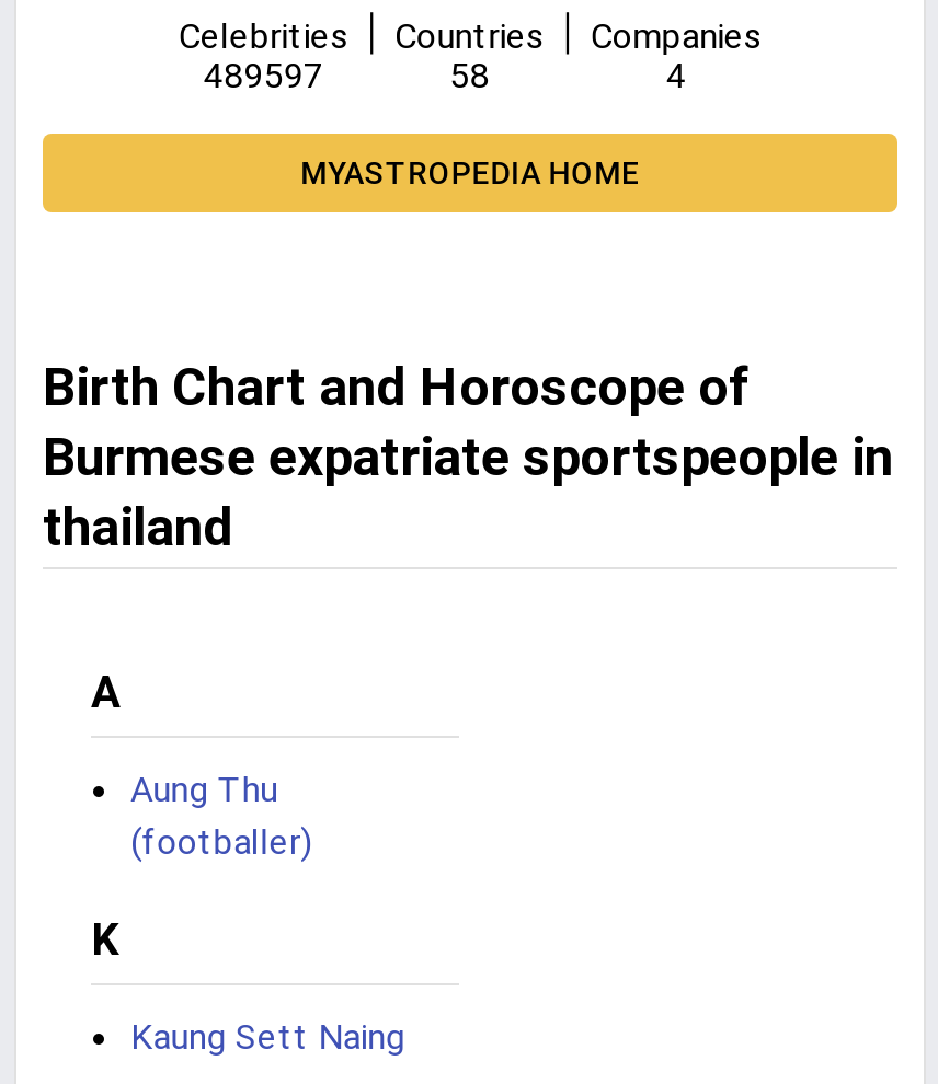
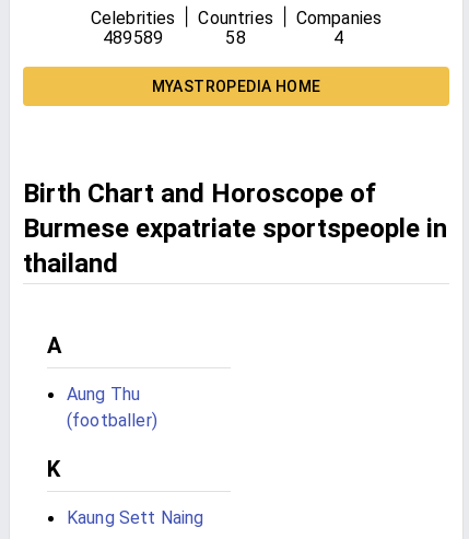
- 489597
+ 489589
